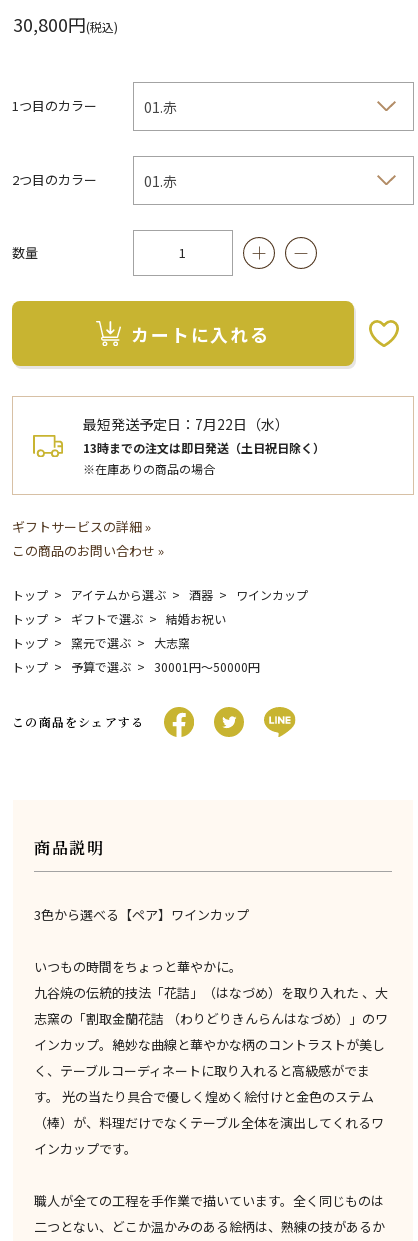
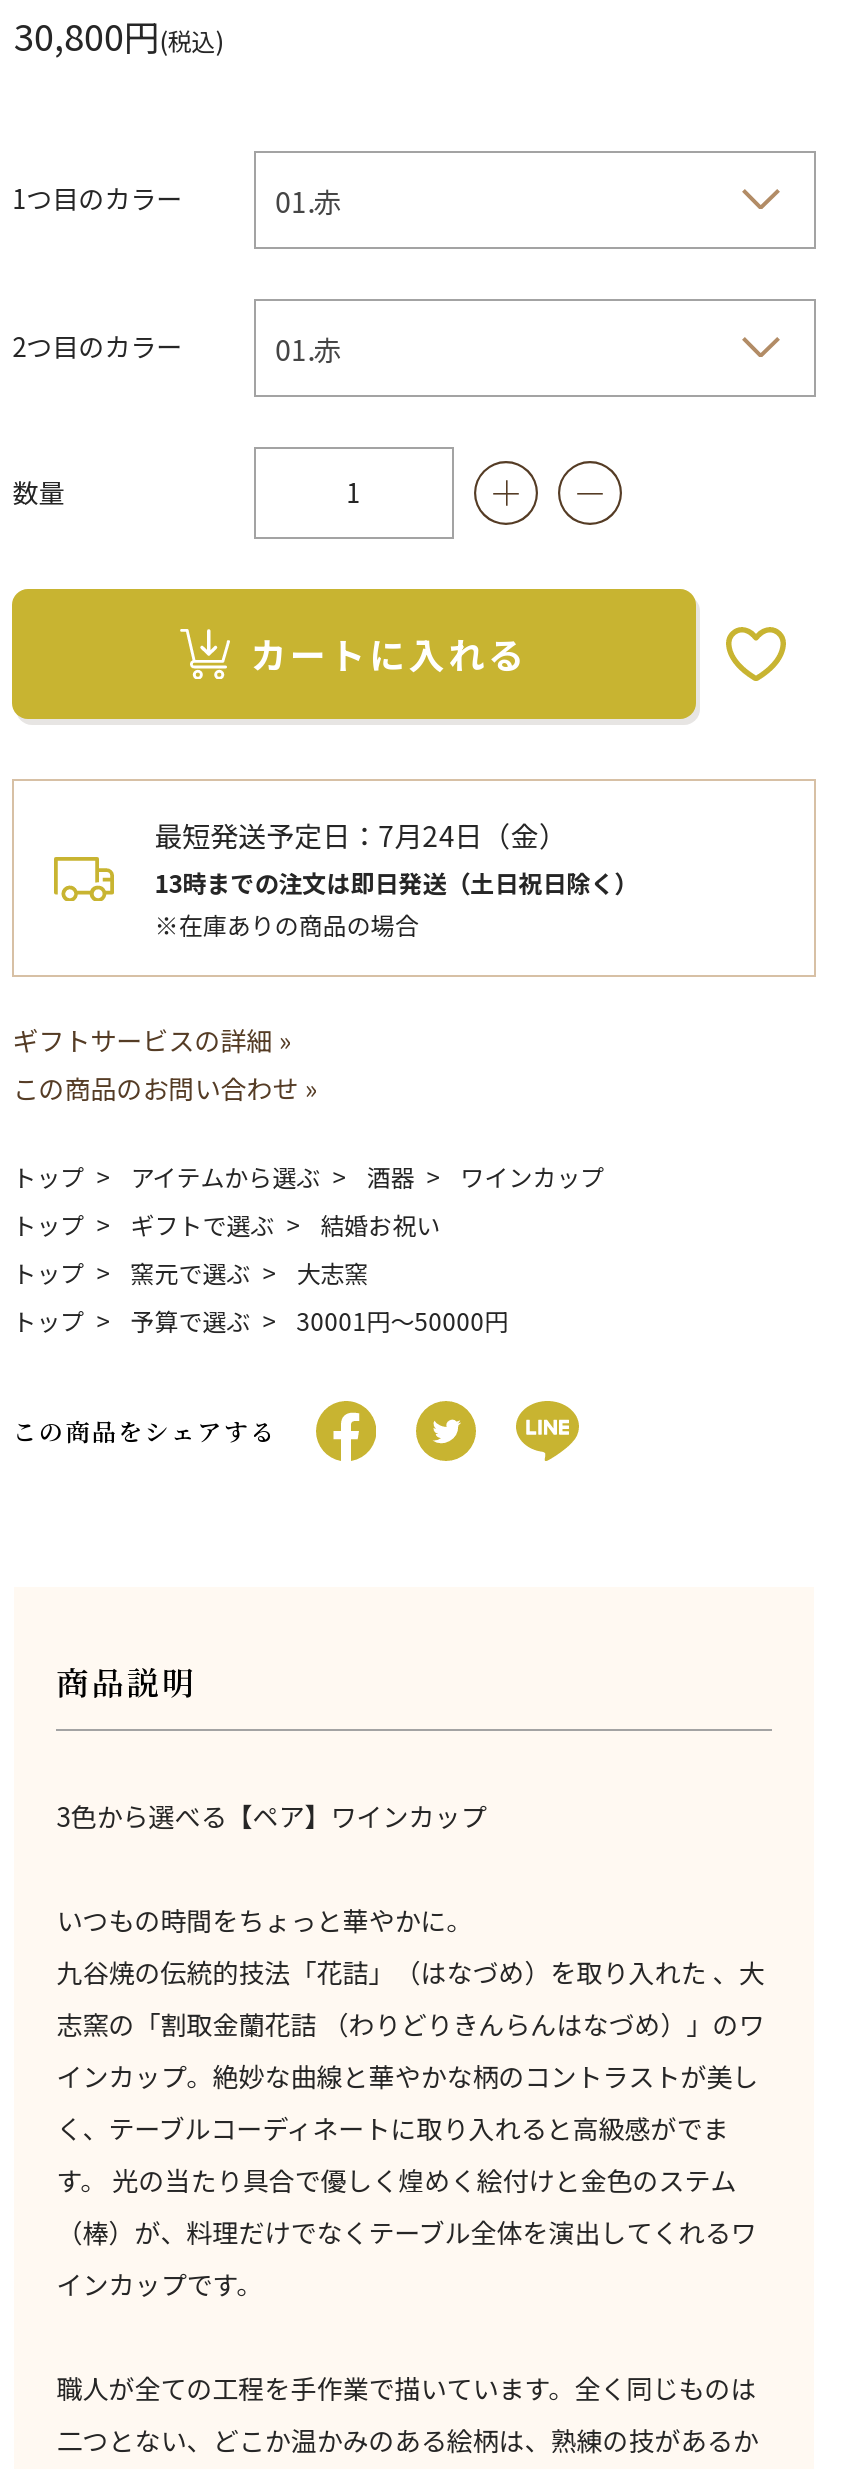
- 最短発送予定日：7月22日（水）
+ 最短発送予定日：7月24日（金）
